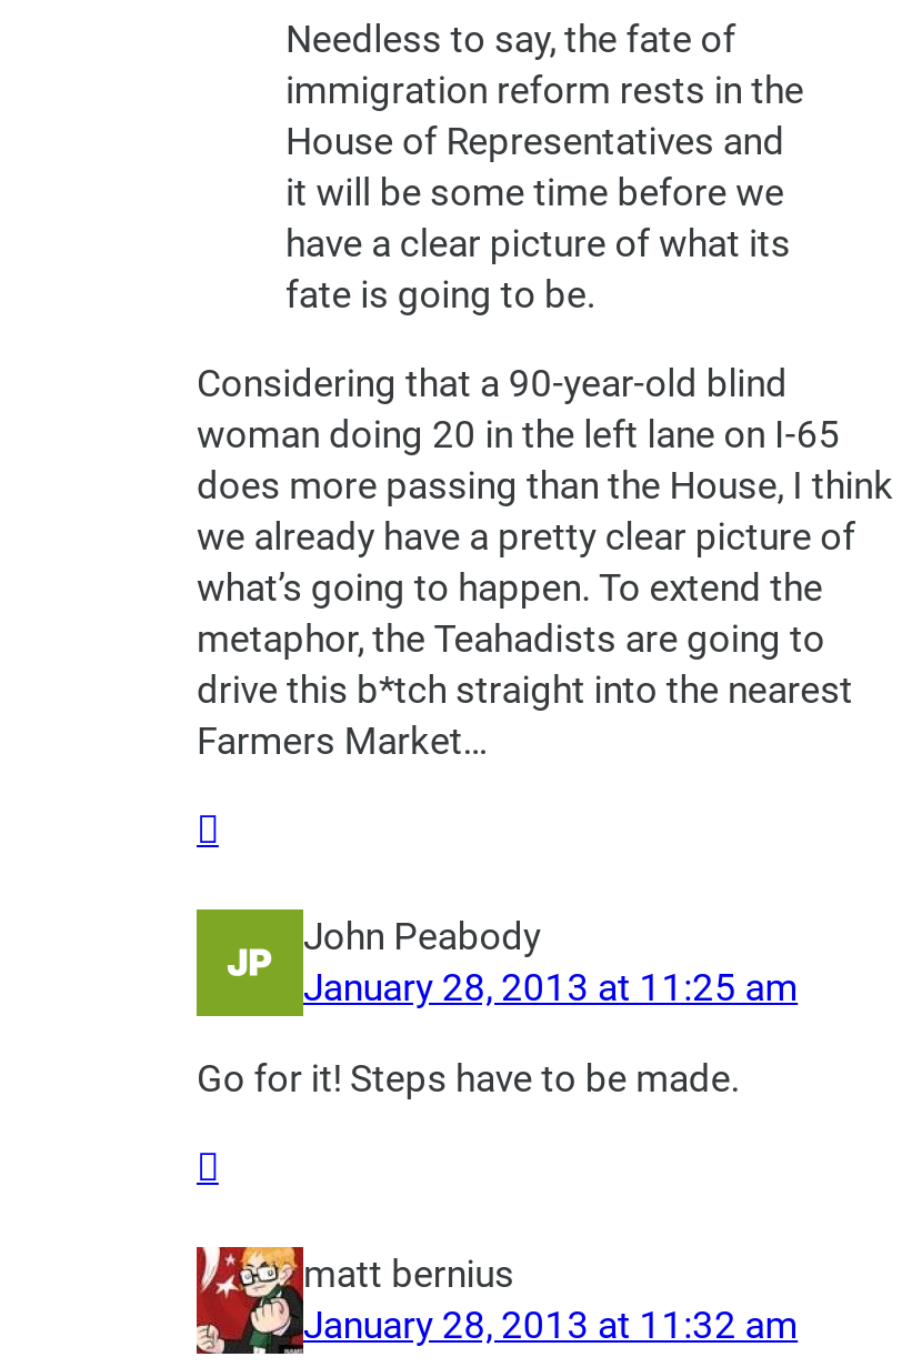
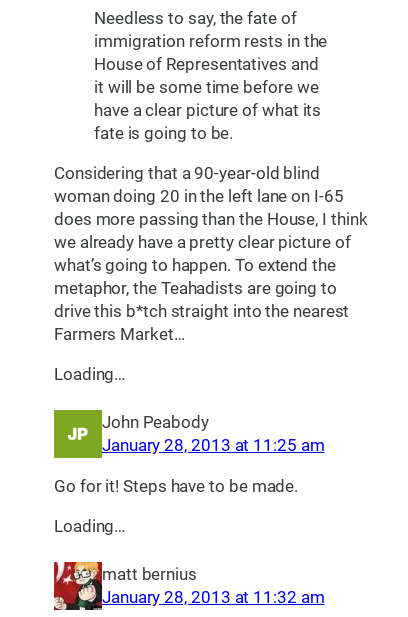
+ Loading…

+ Loading…
